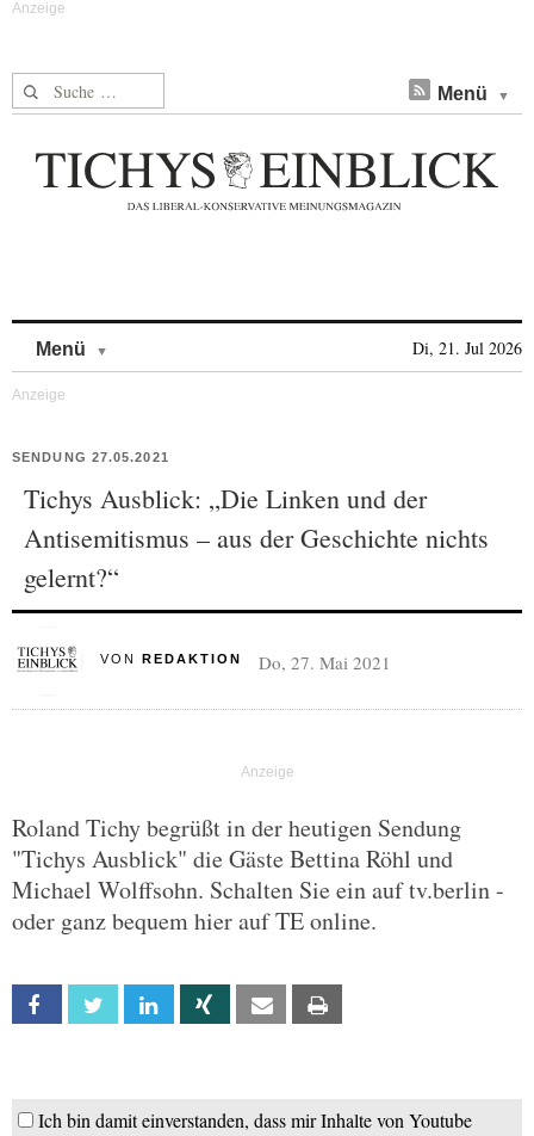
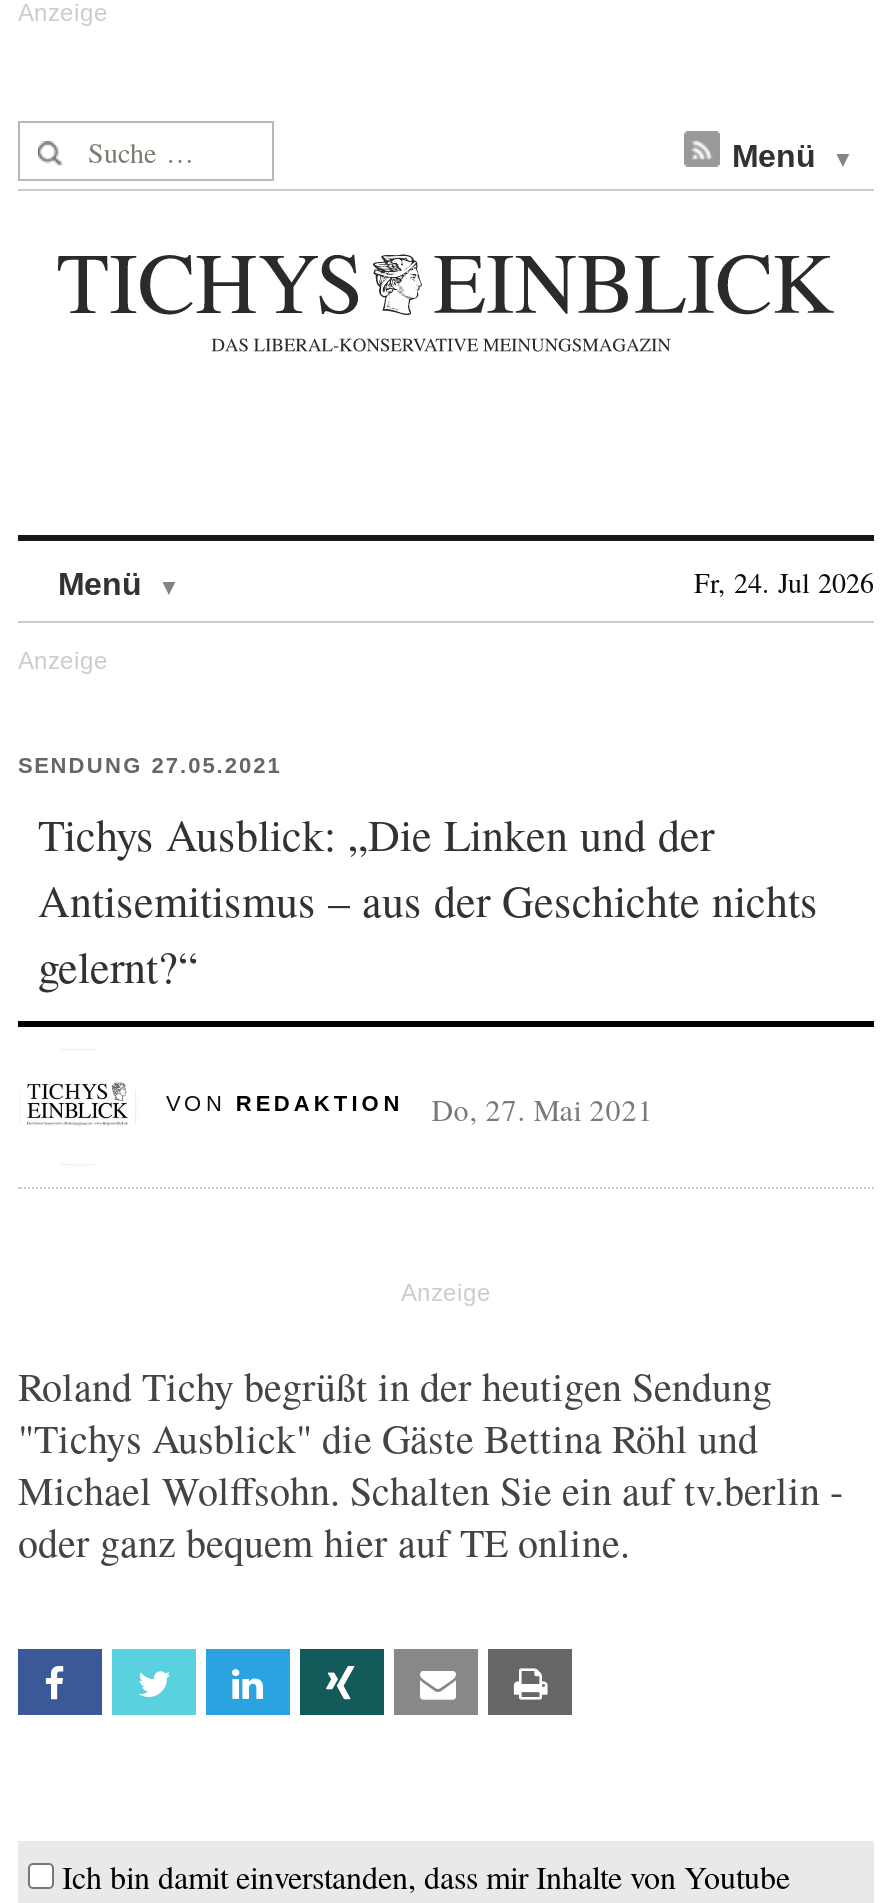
- Di, 21. Jul 2026
+ Fr, 24. Jul 2026
